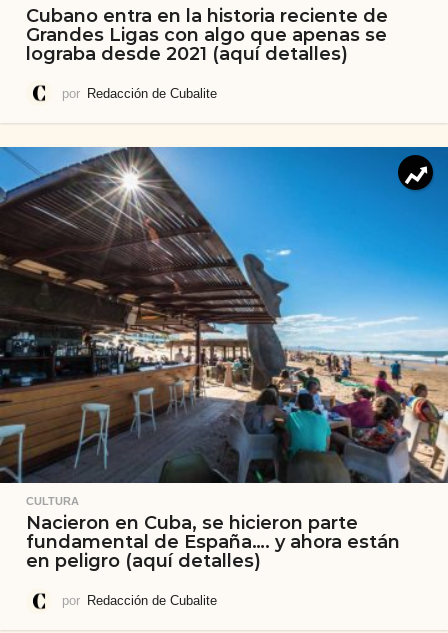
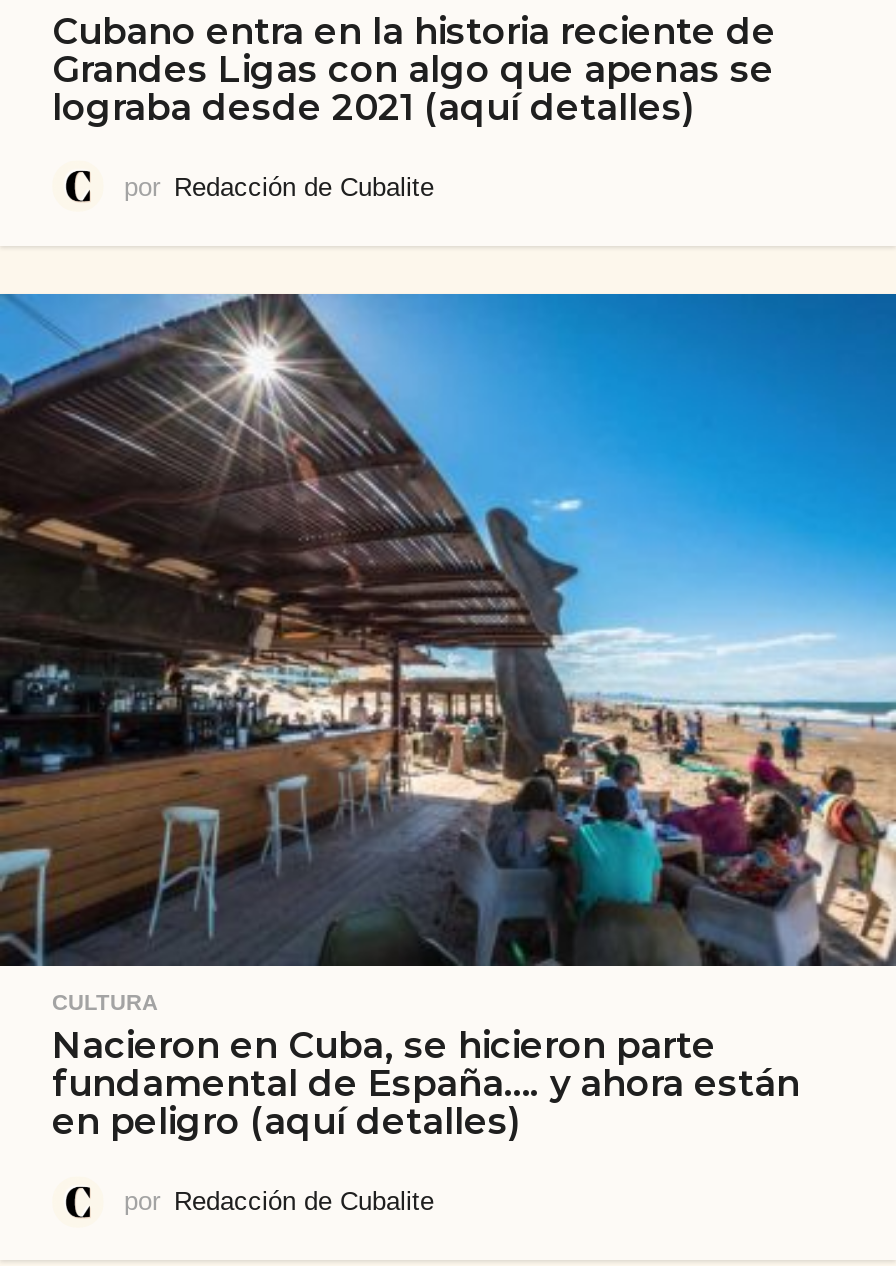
- [image]
